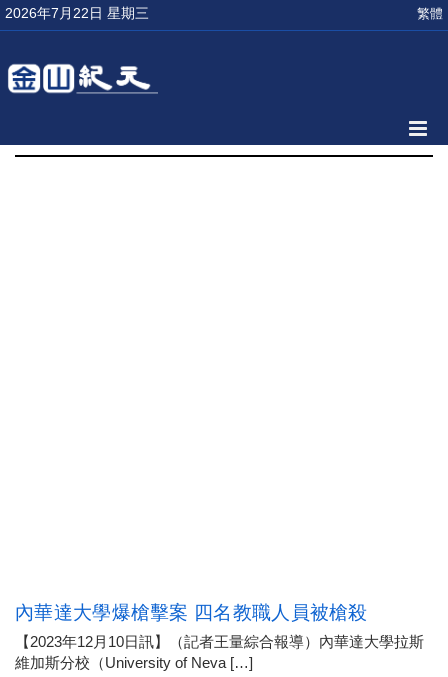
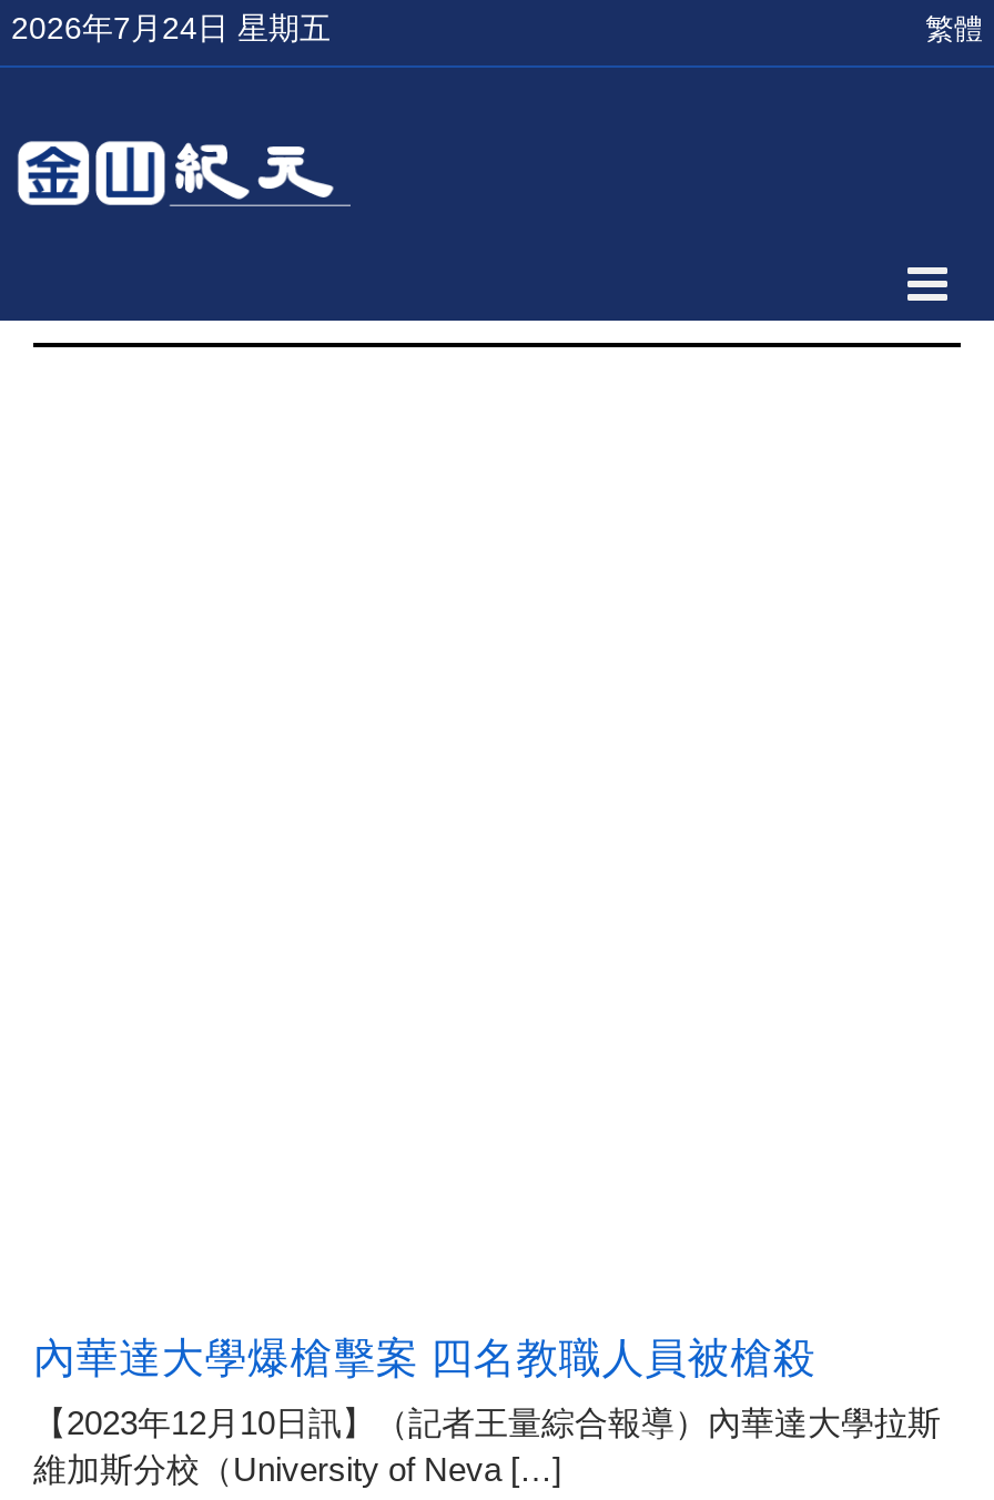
- 2026年7月22日 星期三
+ 2026年7月24日 星期五
